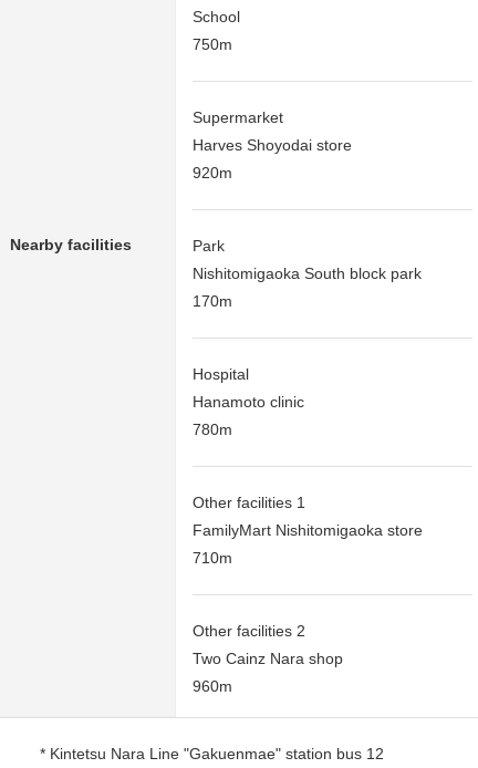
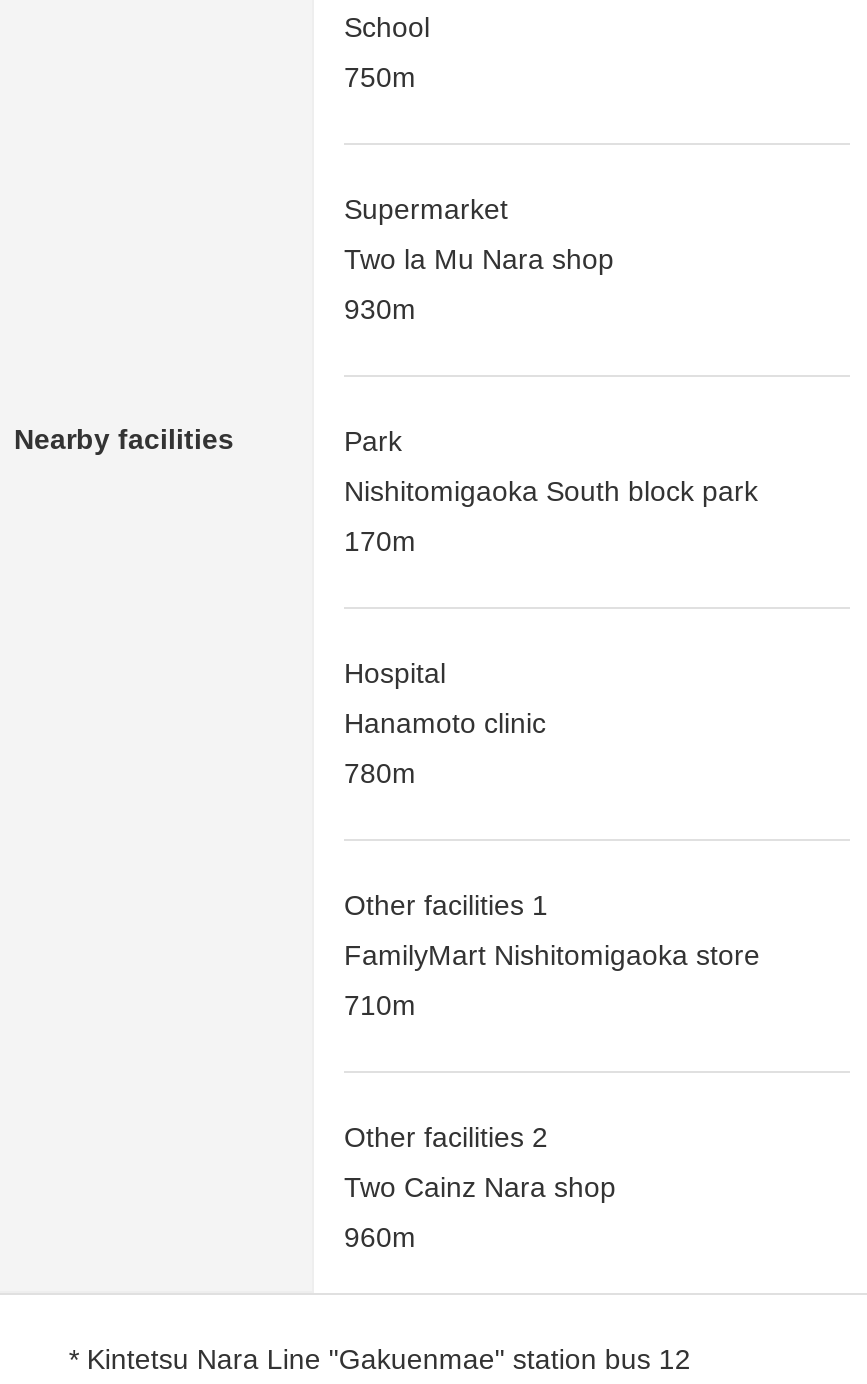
- Harves Shoyodai store
+ Two la Mu Nara shop

- 920m
+ 930m
